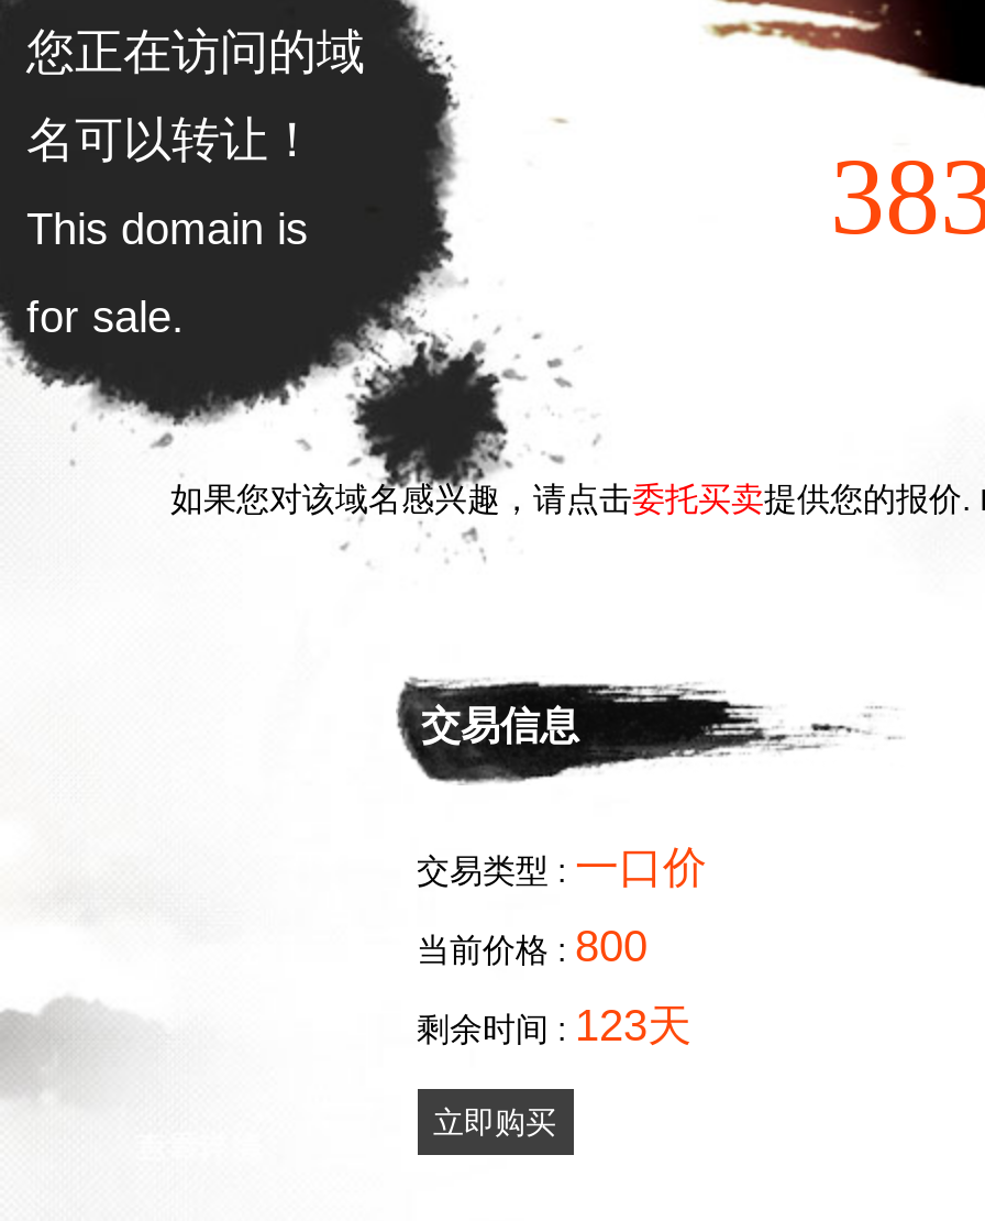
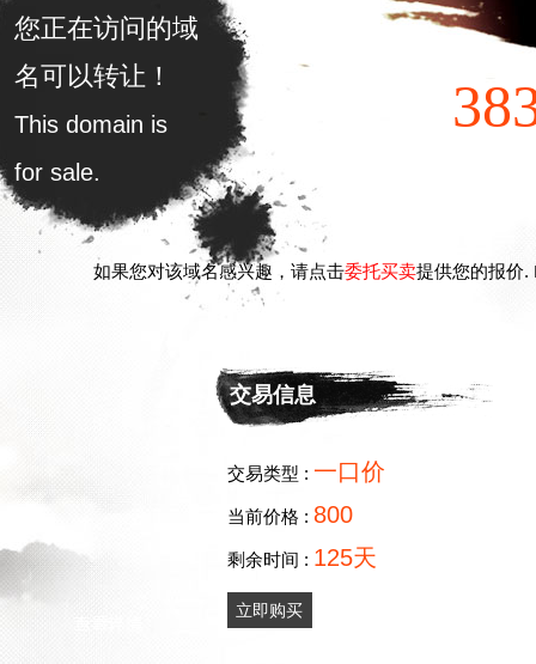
- 剩余时间 : 123天
+ 剩余时间 : 125天
